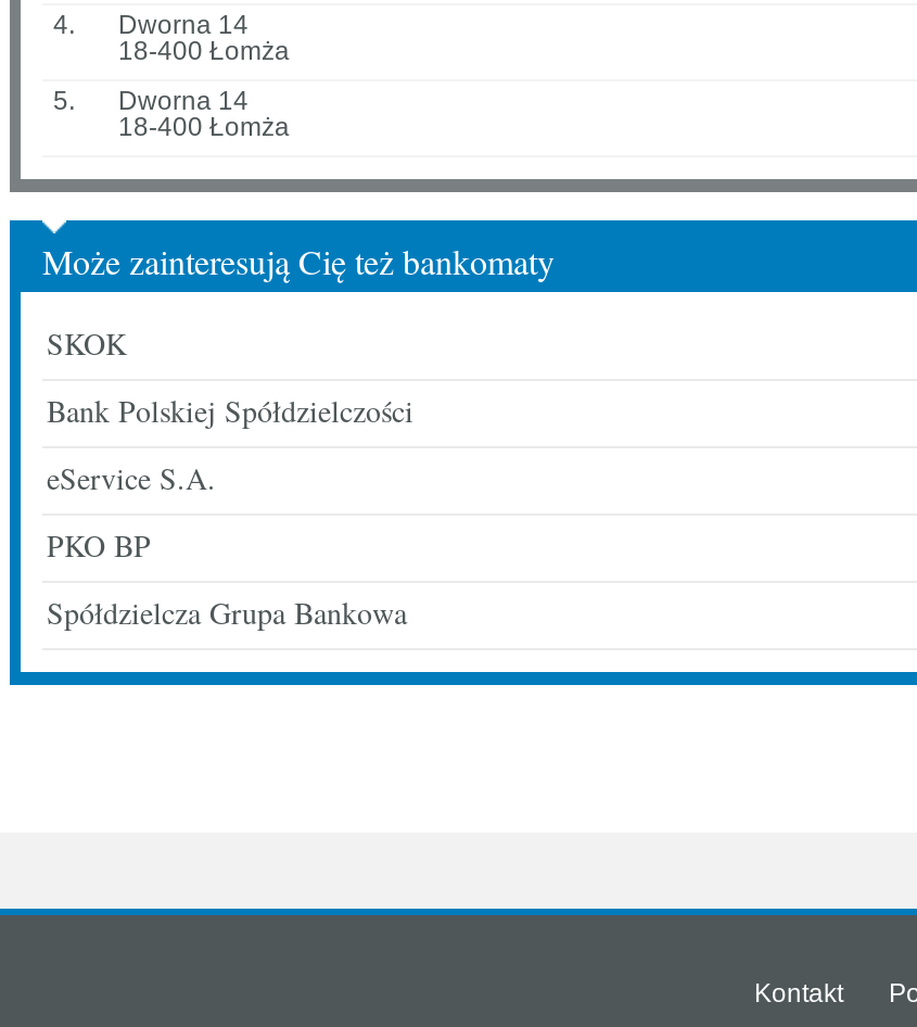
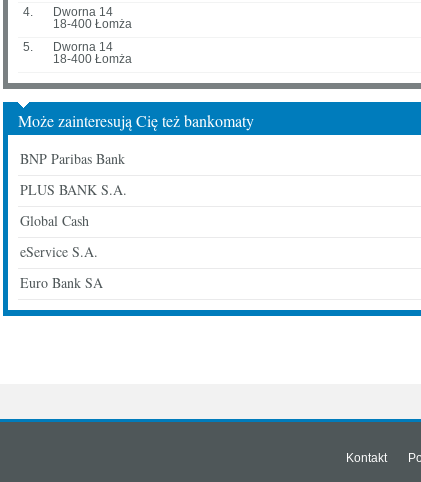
- SKOK
- Bank Polskiej Spółdzielczości
+ BNP Paribas Bank
+ PLUS BANK S.A.
+ Global Cash

moved down: eService S.A.

- PKO BP
- Spółdzielcza Grupa Bankowa
+ Euro Bank SA
